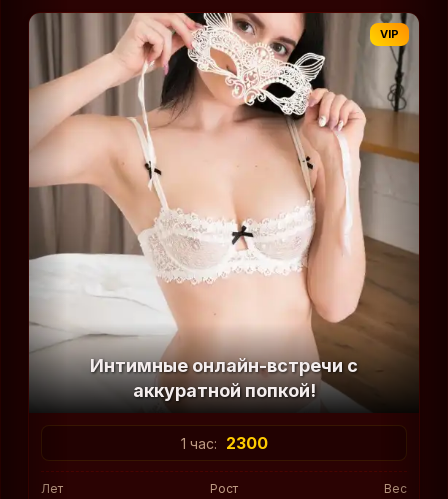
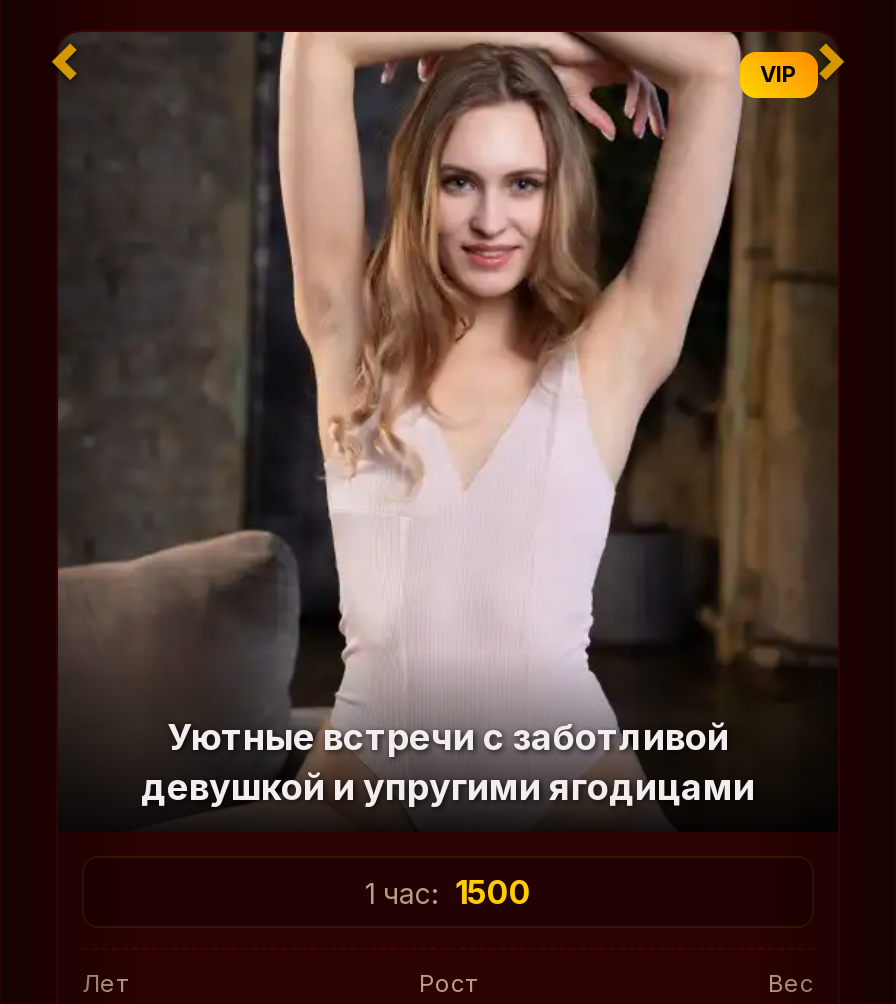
- [image]
- Интимные онлайн-встречи с
- аккуратной попкой!
+ [image]
+ Уютные встречи с заботливой
+ девушкой и упругими ягодицами

- 1 час: 2300
+ 1 час: 1500
